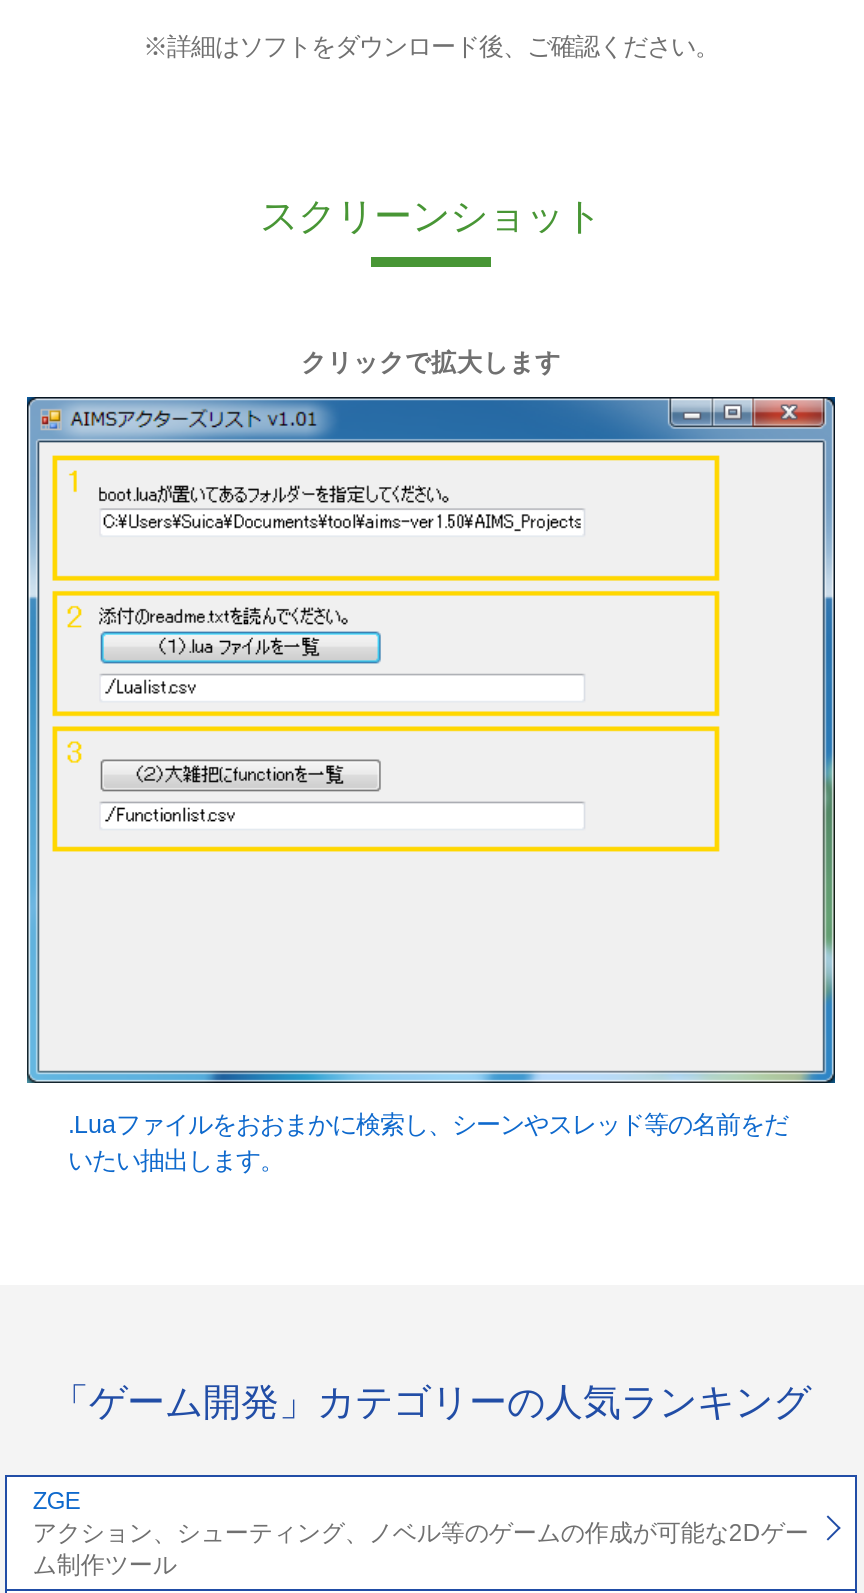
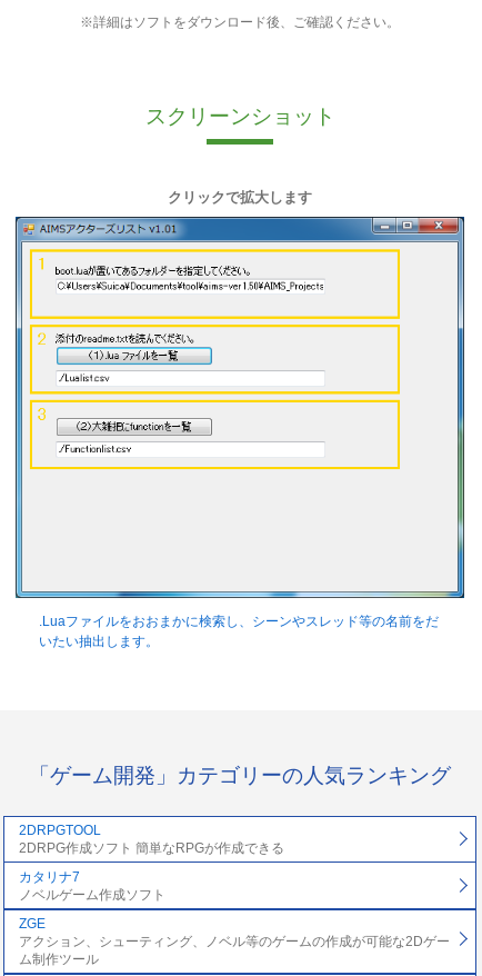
+ 2DRPGTOOL
+ 2DRPG作成ソフト 簡単なRPGが作成できる
+ カタリナ7
+ ノベルゲーム作成ソフト
